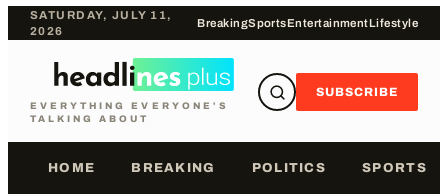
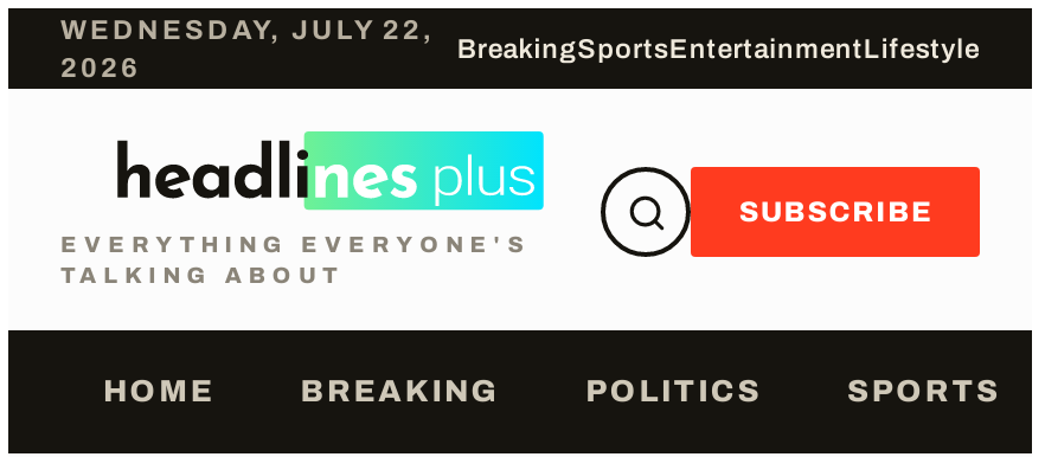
- SATURDAY, JULY 11,
+ WEDNESDAY, JULY 22,
